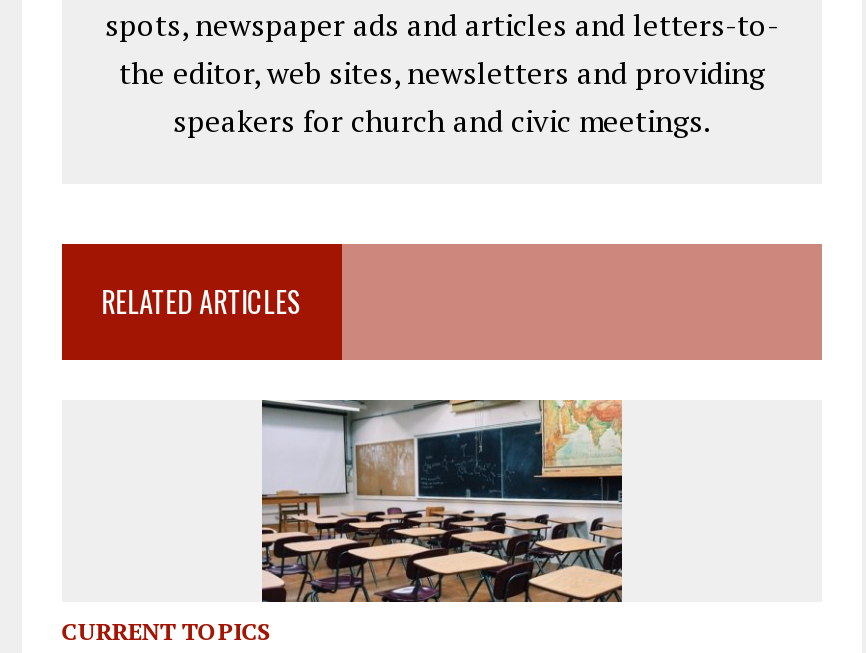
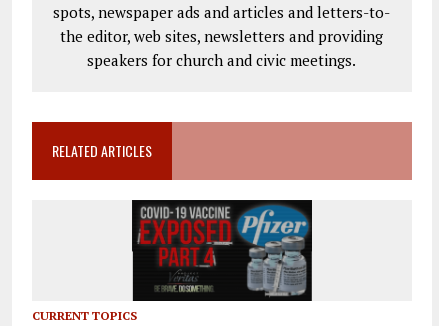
- [image]
+ [image]
